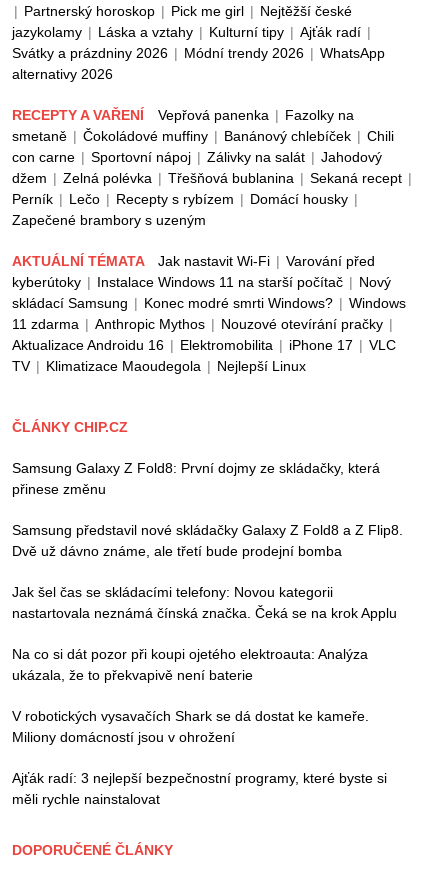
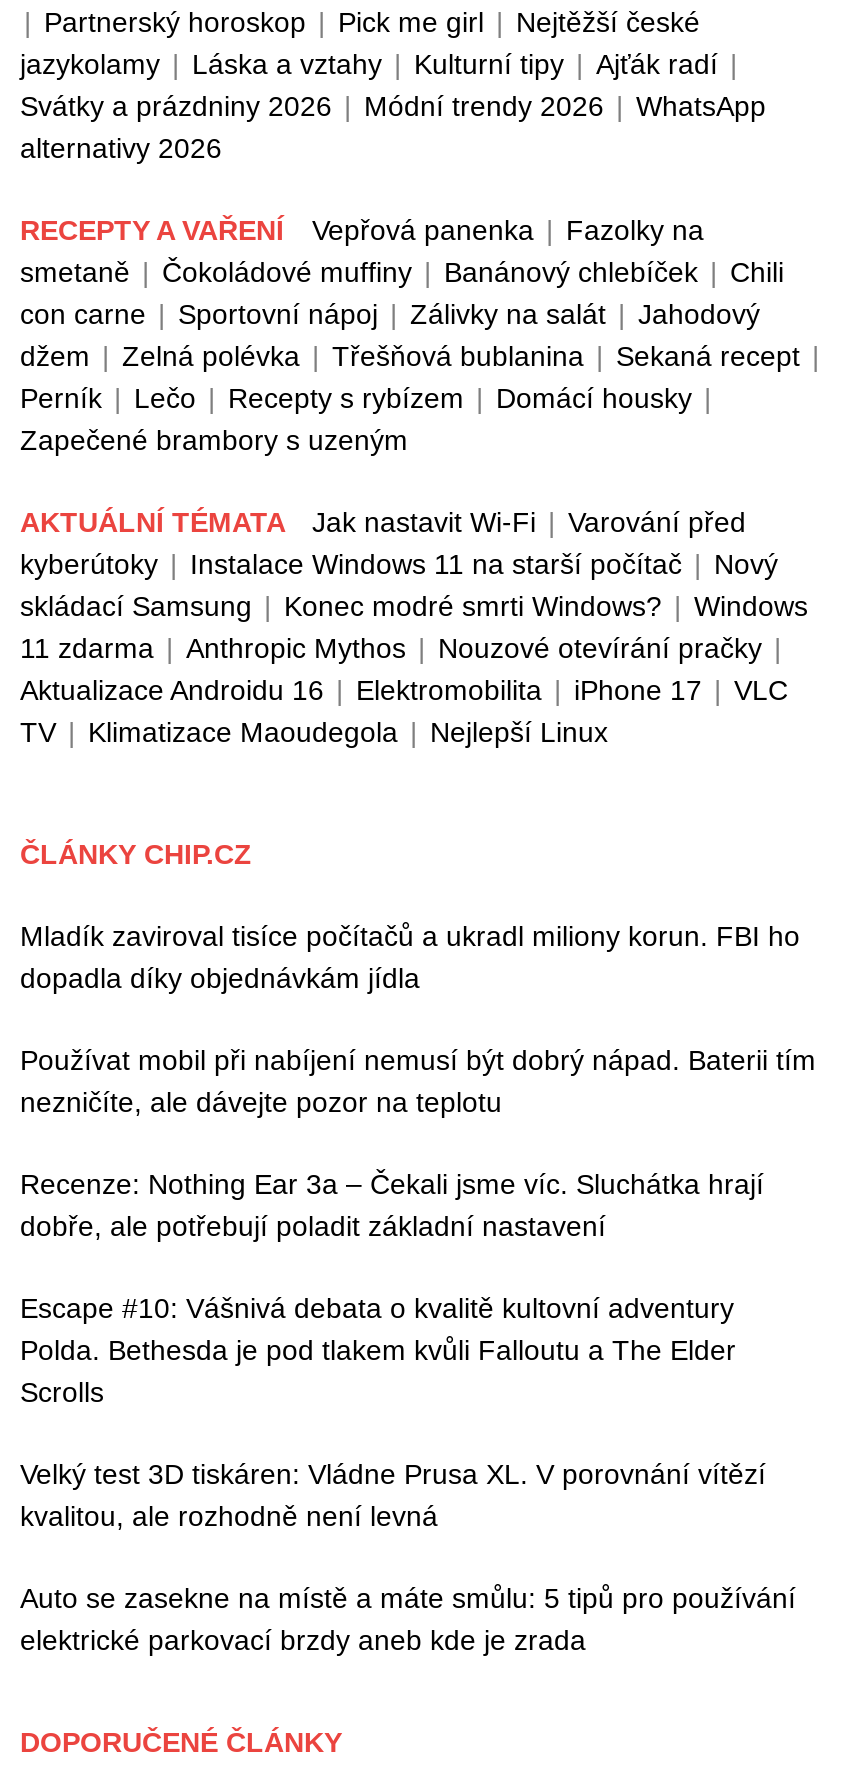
- Samsung Galaxy Z Fold8: První dojmy ze skládačky, která
- přinese změnu
+ Mladík zaviroval tisíce počítačů a ukradl miliony korun. FBI ho
+ dopadla díky objednávkám jídla

- Samsung představil nové skládačky Galaxy Z Fold8 a Z Flip8.
- Dvě už dávno známe, ale třetí bude prodejní bomba
+ Používat mobil při nabíjení nemusí být dobrý nápad. Baterii tím
+ nezničíte, ale dávejte pozor na teplotu

- Jak šel čas se skládacími telefony: Novou kategorii
- nastartovala neznámá čínská značka. Čeká se na krok Applu
+ Recenze: Nothing Ear 3a – Čekali jsme víc. Sluchátka hrají
+ dobře, ale potřebují poladit základní nastavení

- Na co si dát pozor při koupi ojetého elektroauta: Analýza
- ukázala, že to překvapivě není baterie
+ Escape #10: Vášnivá debata o kvalitě kultovní adventury
+ Polda. Bethesda je pod tlakem kvůli Falloutu a The Elder
+ Scrolls

- V robotických vysavačích Shark se dá dostat ke kameře.
- Miliony domácností jsou v ohrožení
+ Velký test 3D tiskáren: Vládne Prusa XL. V porovnání vítězí
+ kvalitou, ale rozhodně není levná

- Ajťák radí: 3 nejlepší bezpečnostní programy, které byste si
- měli rychle nainstalovat
+ Auto se zasekne na místě a máte smůlu: 5 tipů pro používání
+ elektrické parkovací brzdy aneb kde je zrada
